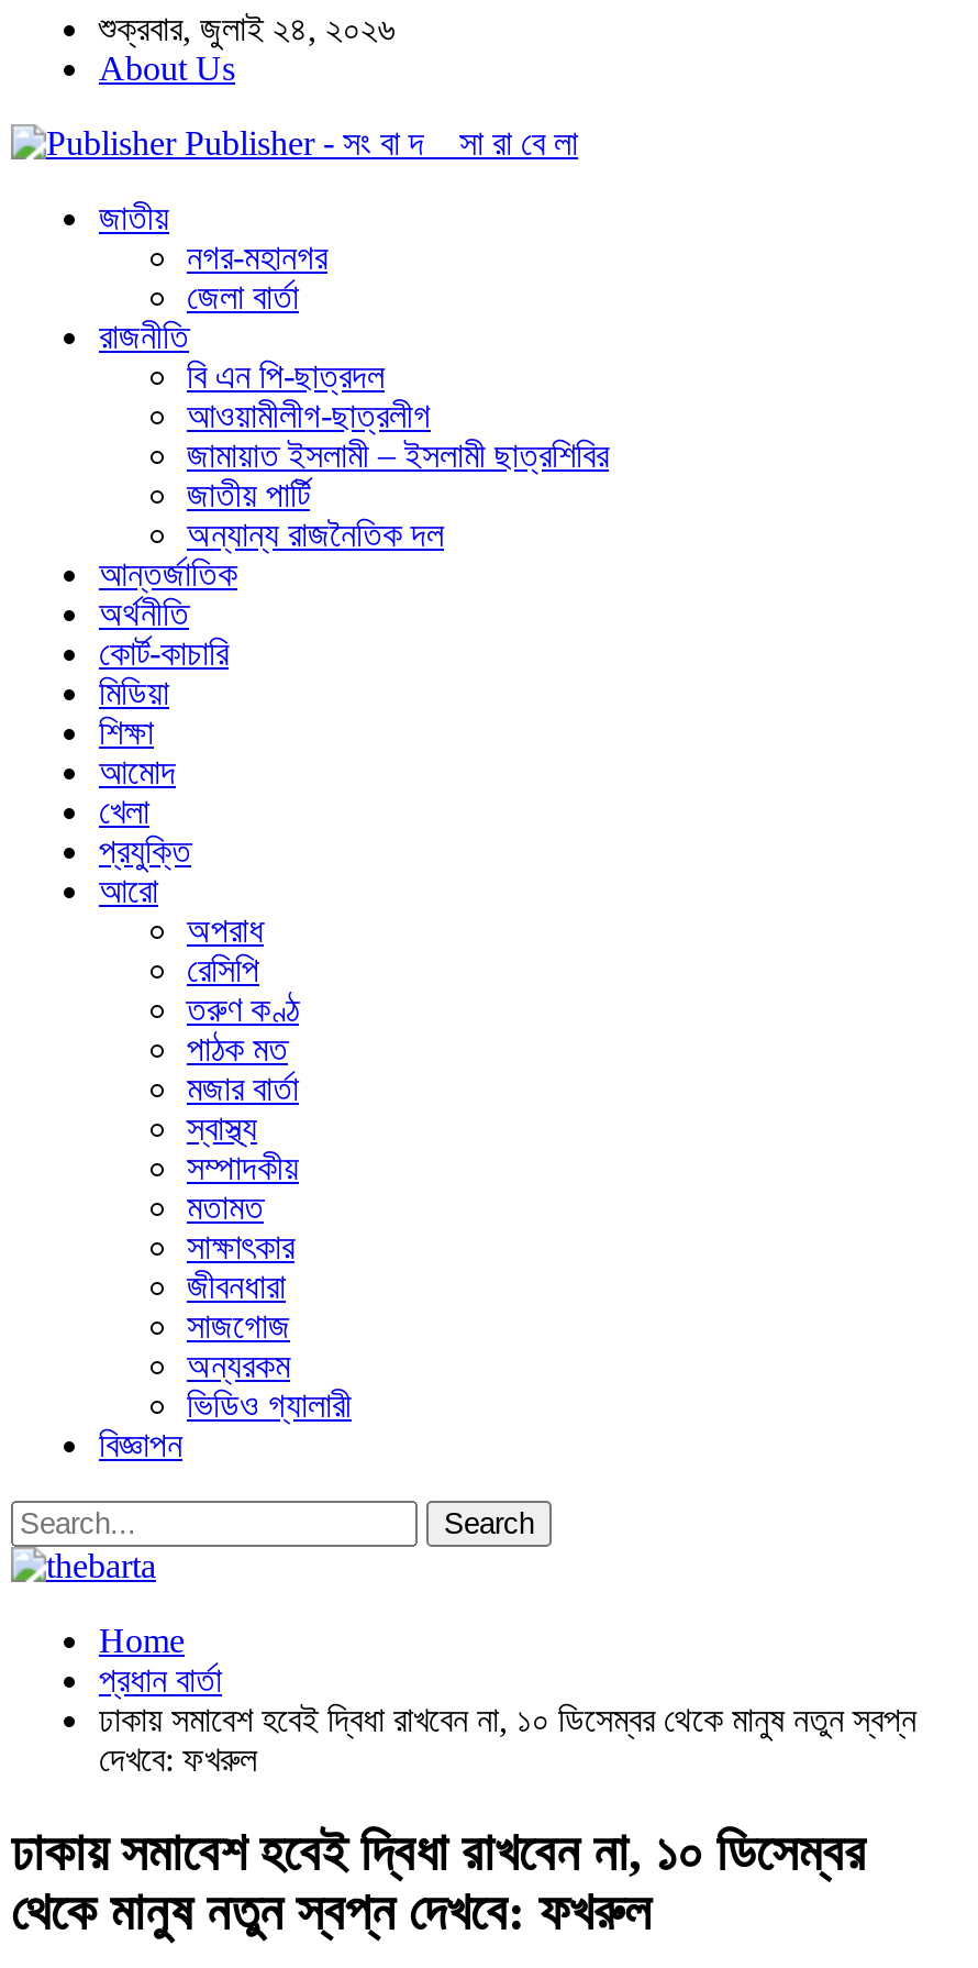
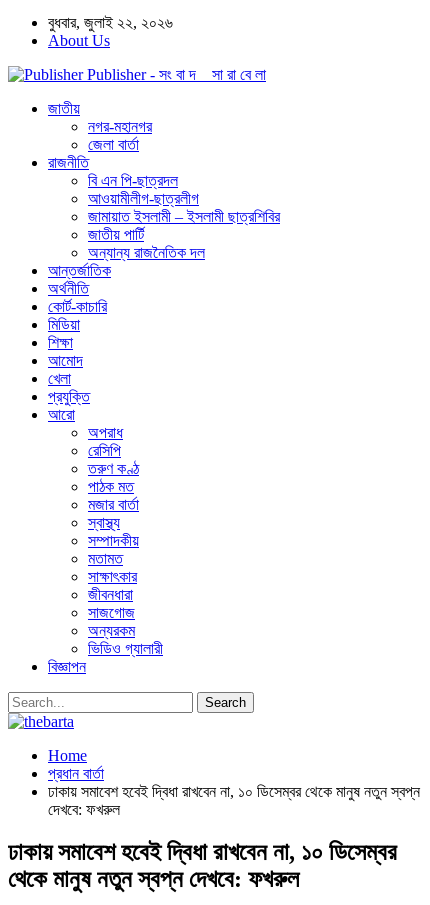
- শুক্রবার, জুলাই ২৪, ২০২৬
+ বুধবার, জুলাই ২২, ২০২৬
